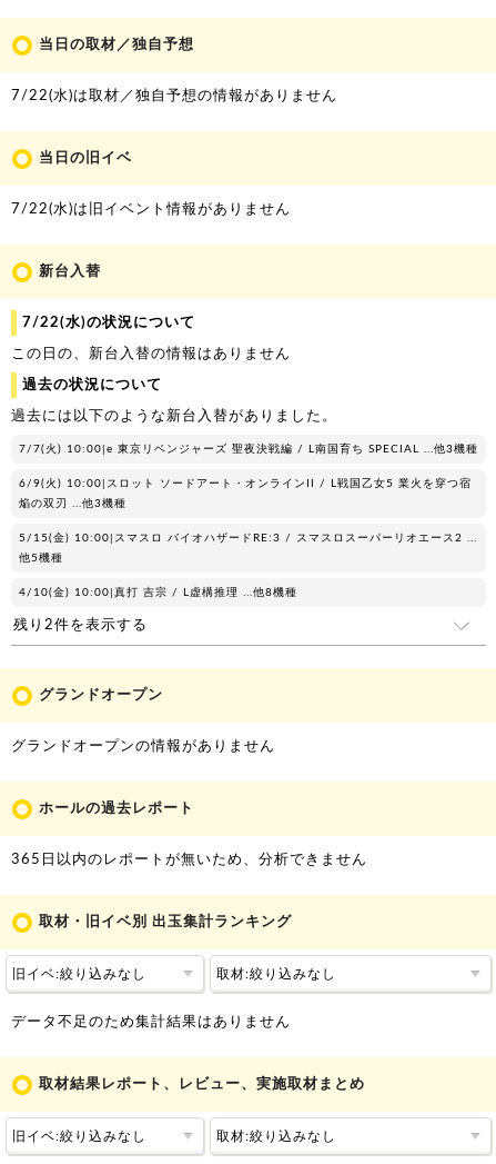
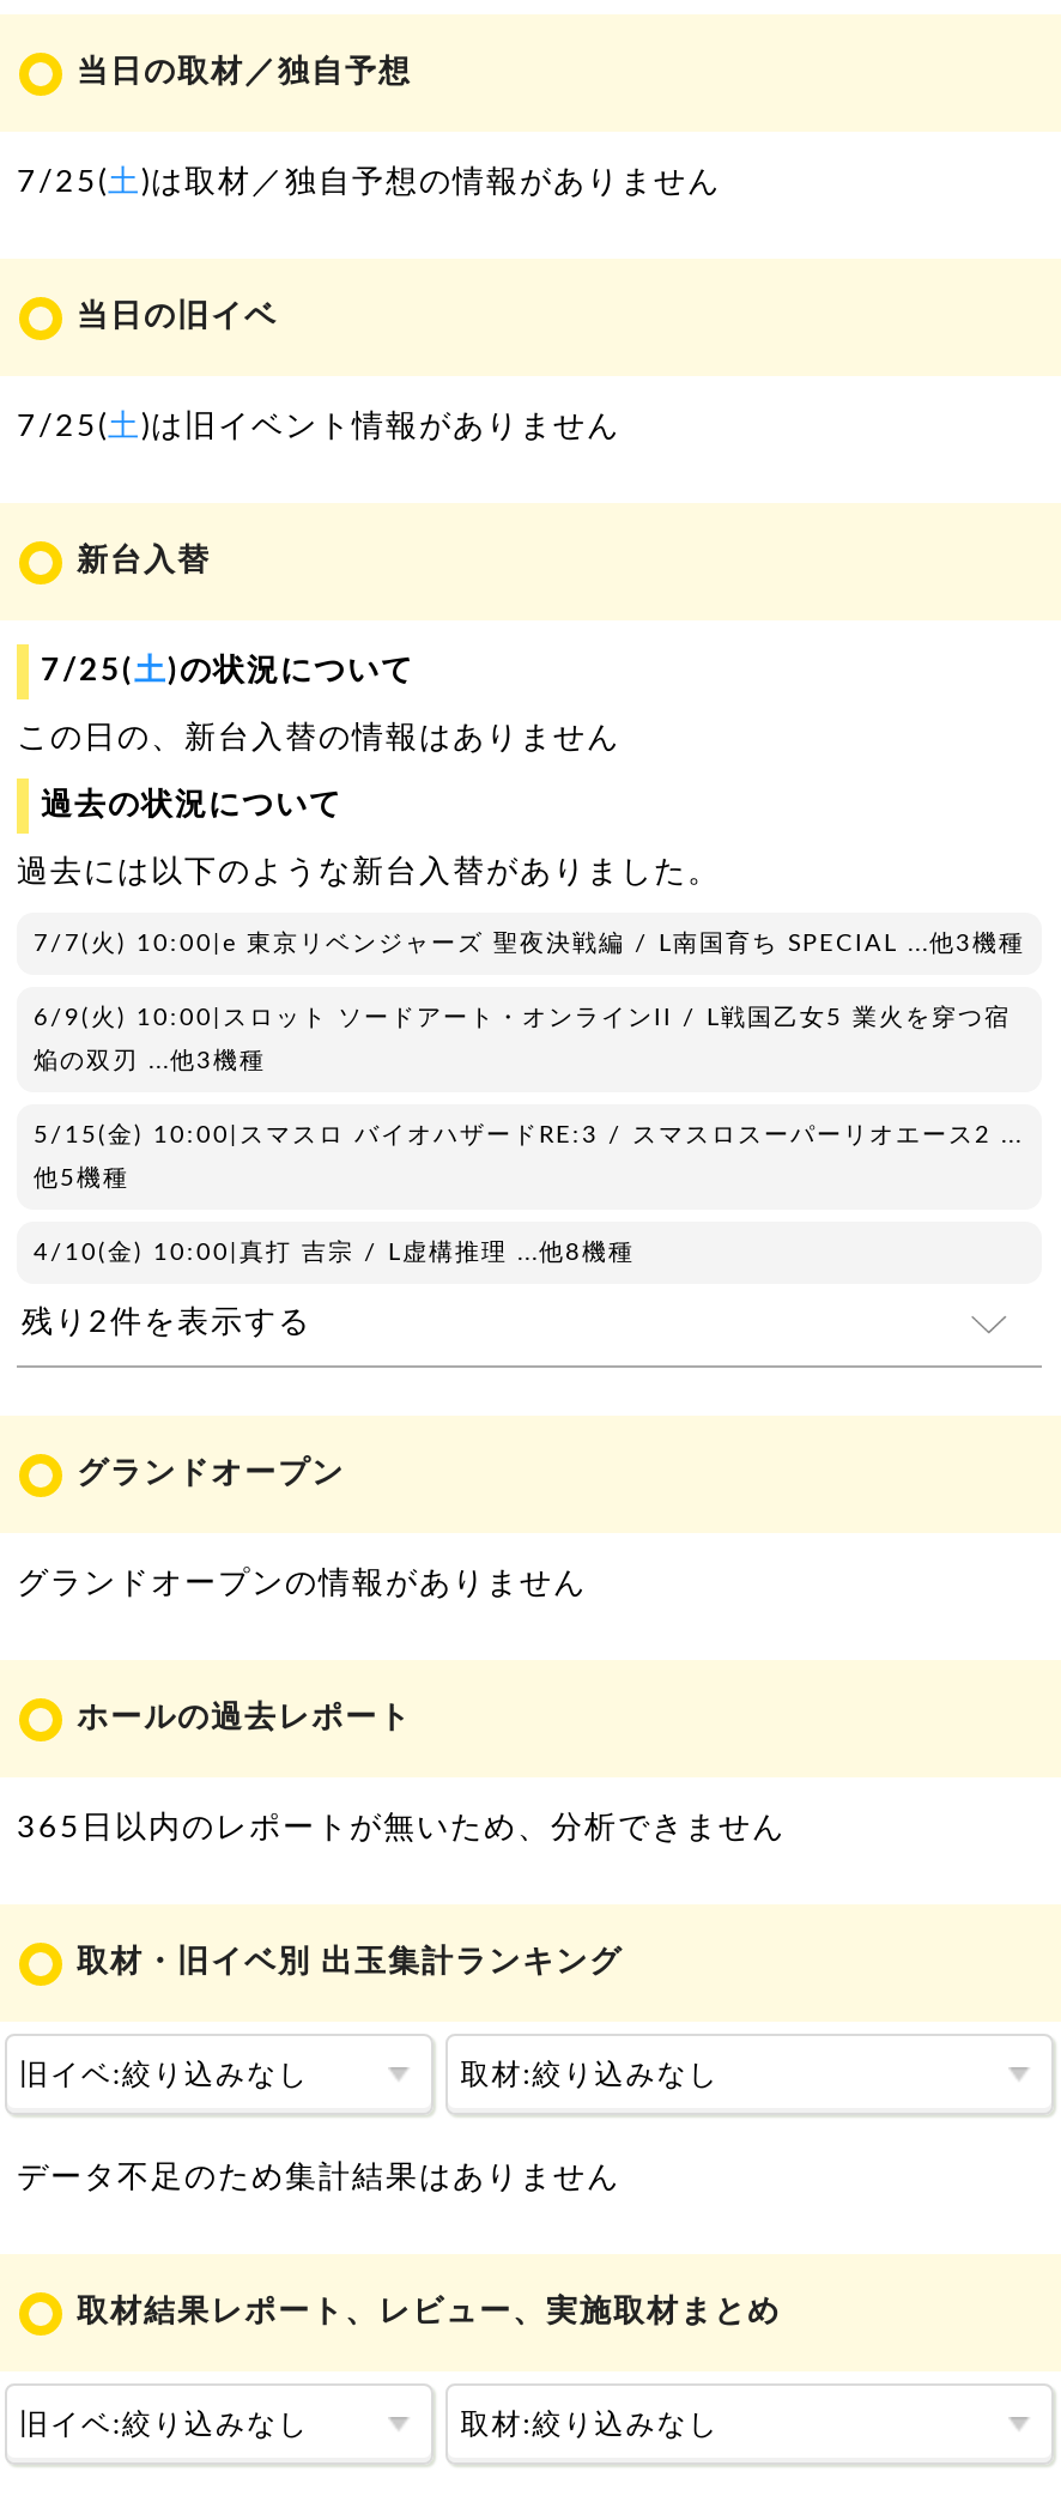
- 7/22(水)は取材／独自予想の情報がありません
+ 7/25(土)は取材／独自予想の情報がありません

- 7/22(水)は旧イベント情報がありません
+ 7/25(土)は旧イベント情報がありません

- 7/22(水)の状況について
+ 7/25(土)の状況について
